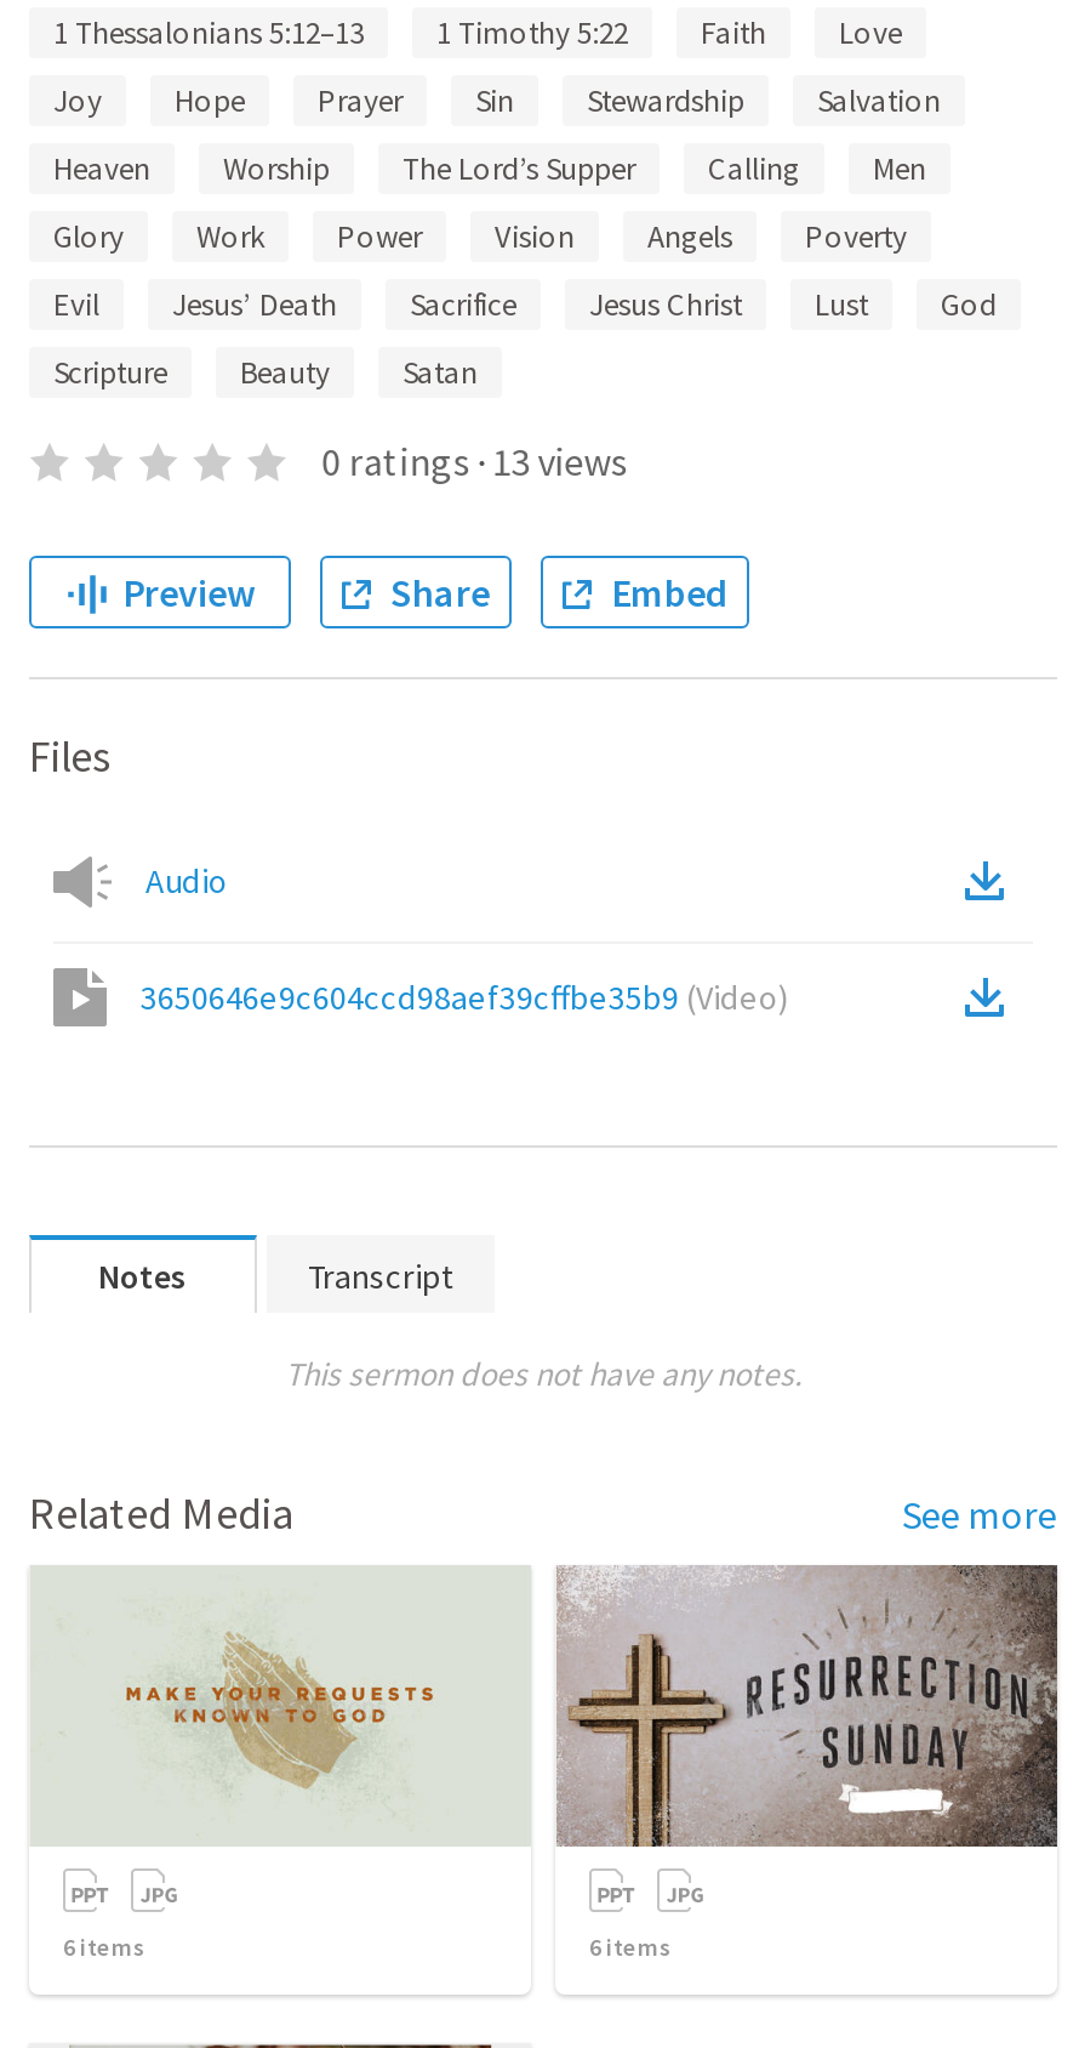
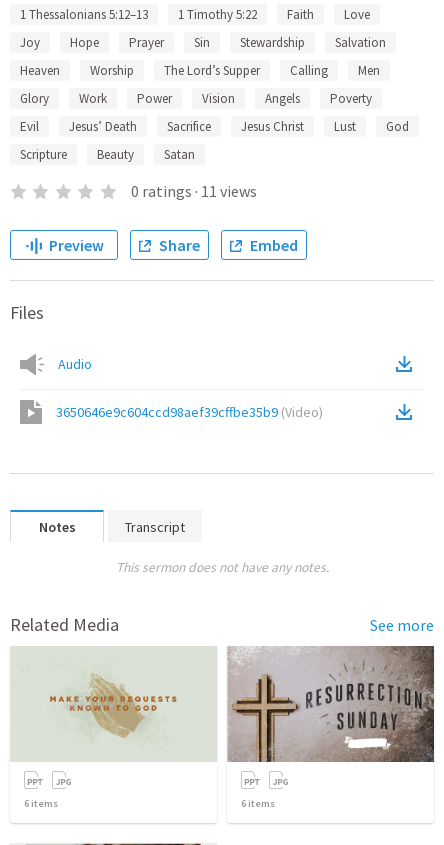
- 0 ratings · 13 views
+ 0 ratings · 11 views
